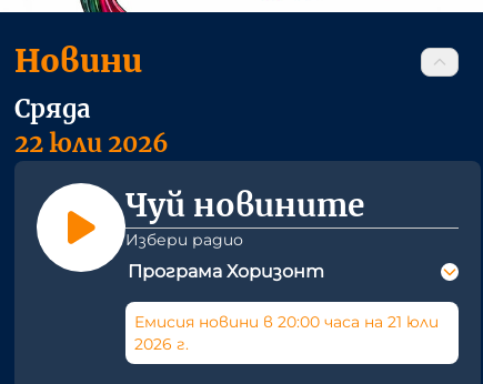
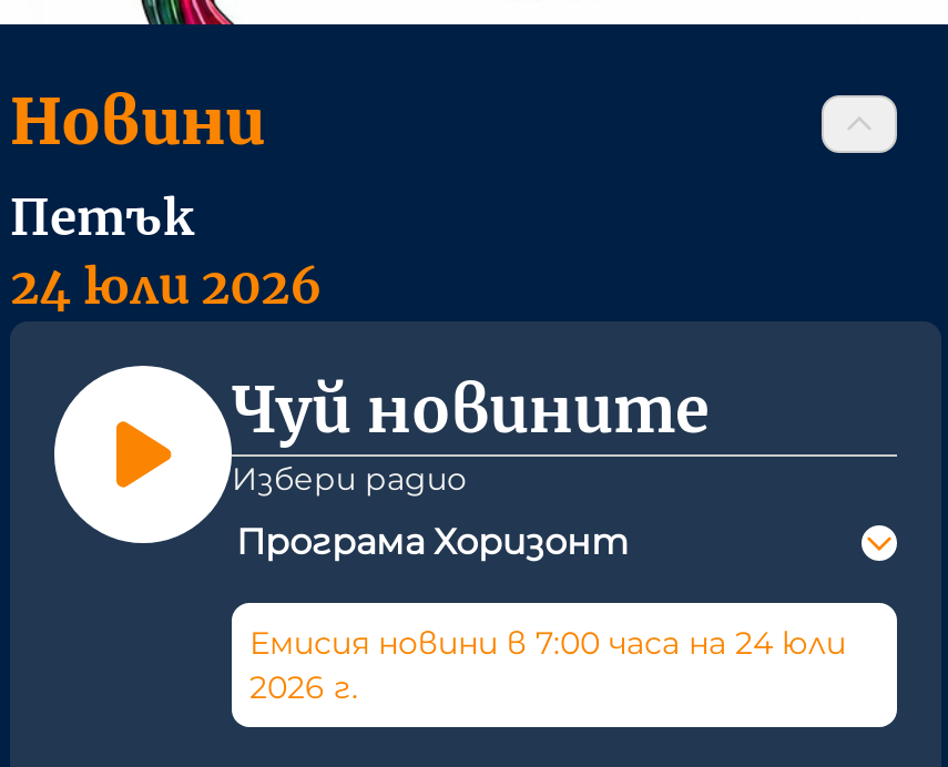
- Сряда
- 22 юли 2026
+ Петък
+ 24 юли 2026

- Емисия новини в 20:00 часа на 21 юли
+ Емисия новини в 7:00 часа на 24 юли
